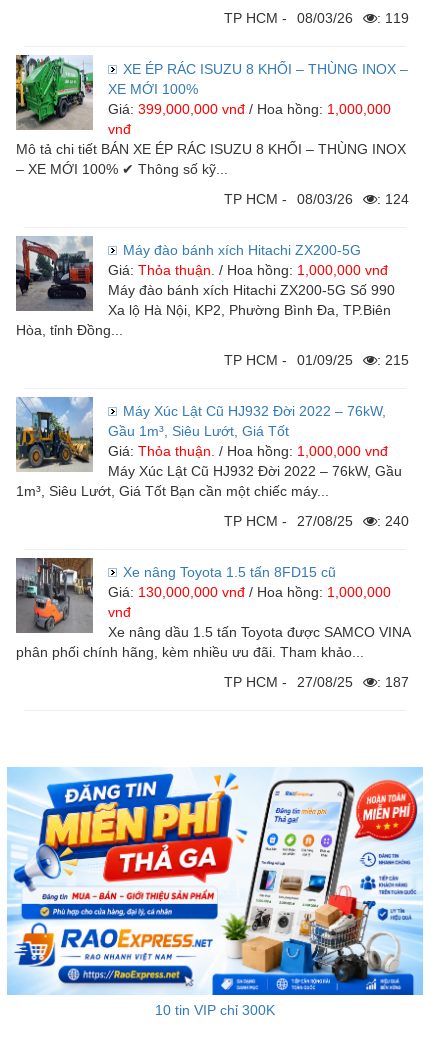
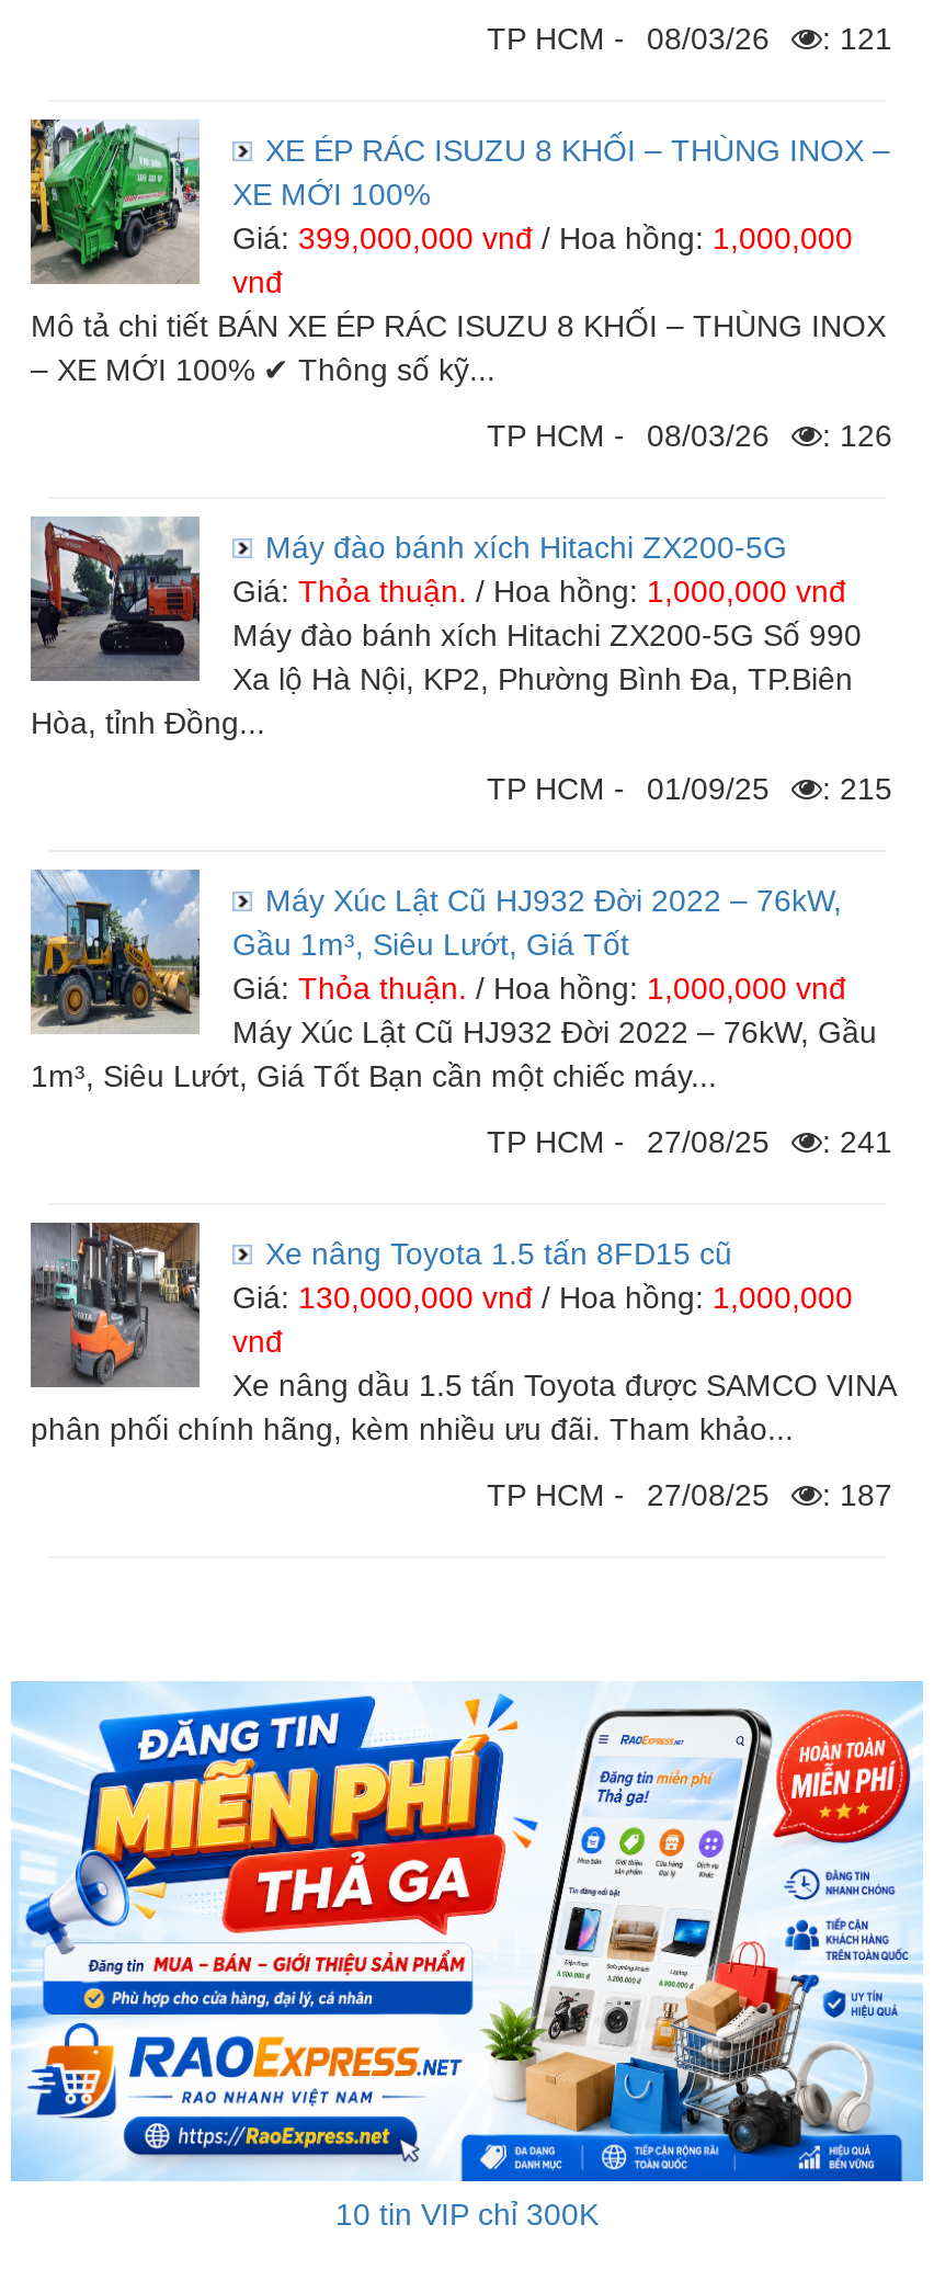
- TP HCM - 08/03/26 : 119
+ TP HCM - 08/03/26 : 121

- TP HCM - 08/03/26 : 124
+ TP HCM - 08/03/26 : 126

- TP HCM - 27/08/25 : 240
+ TP HCM - 27/08/25 : 241
